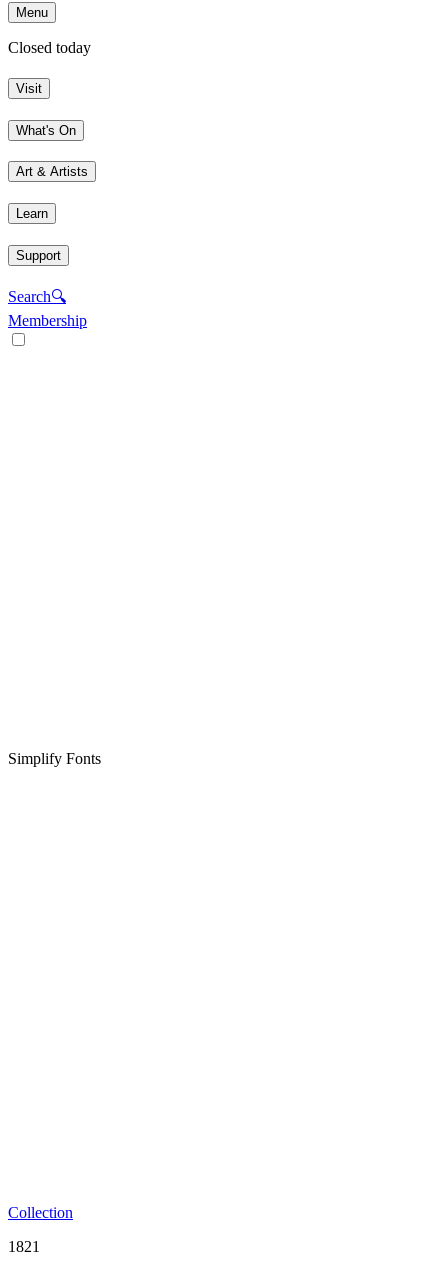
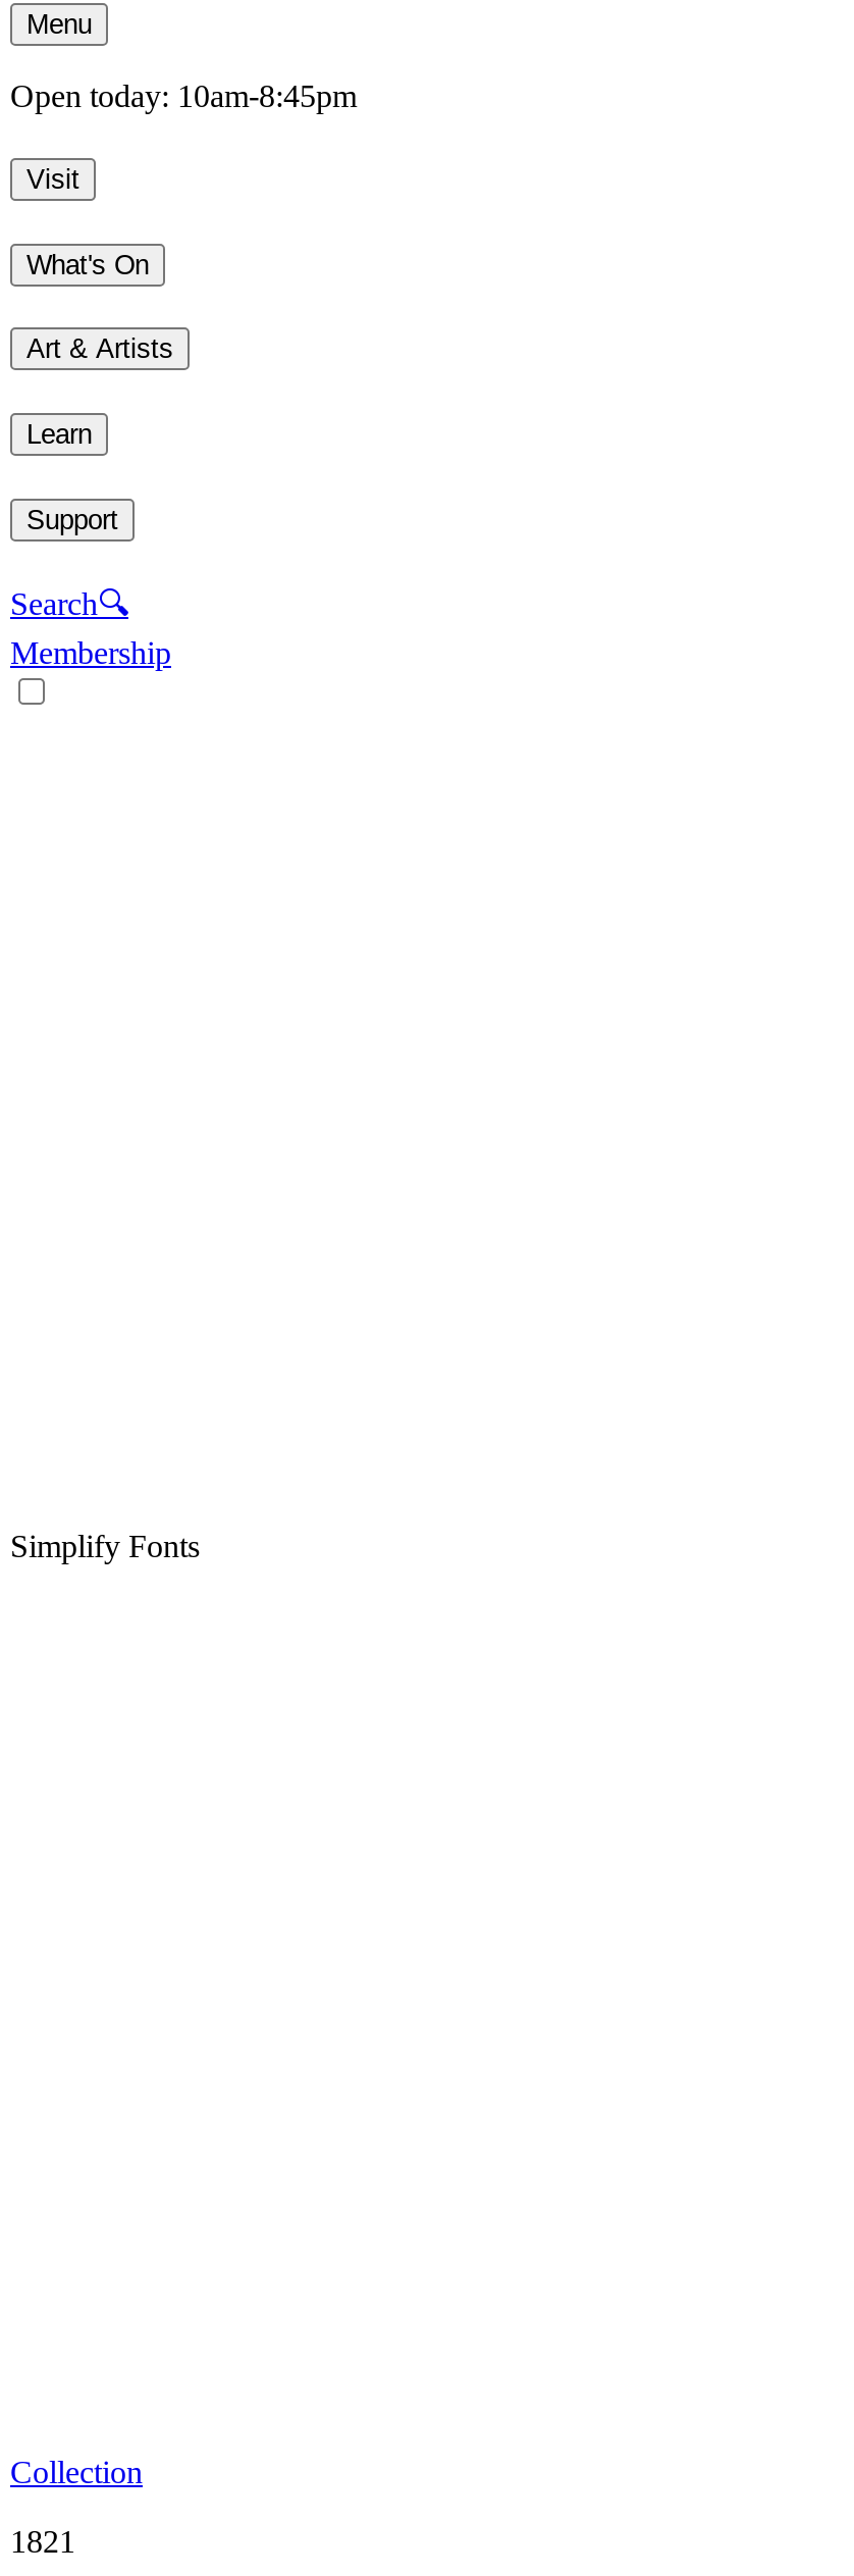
- Closed today
+ Open today: 10am-8:45pm
